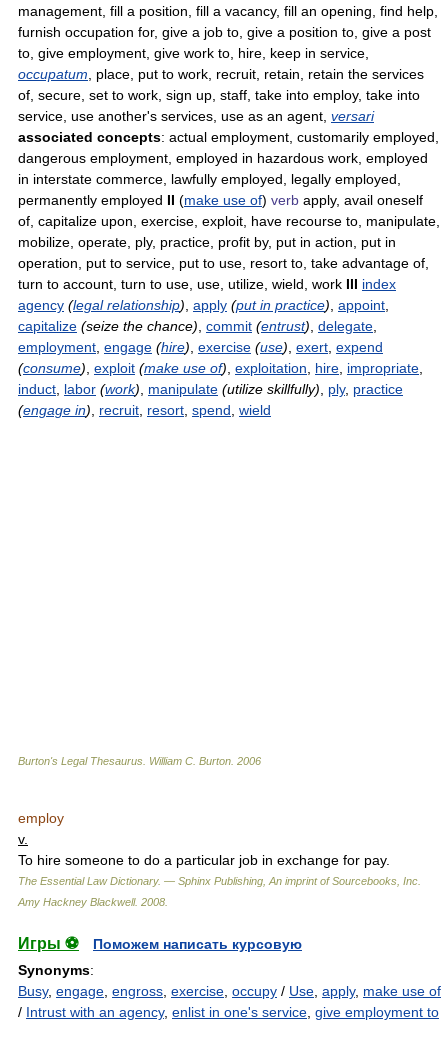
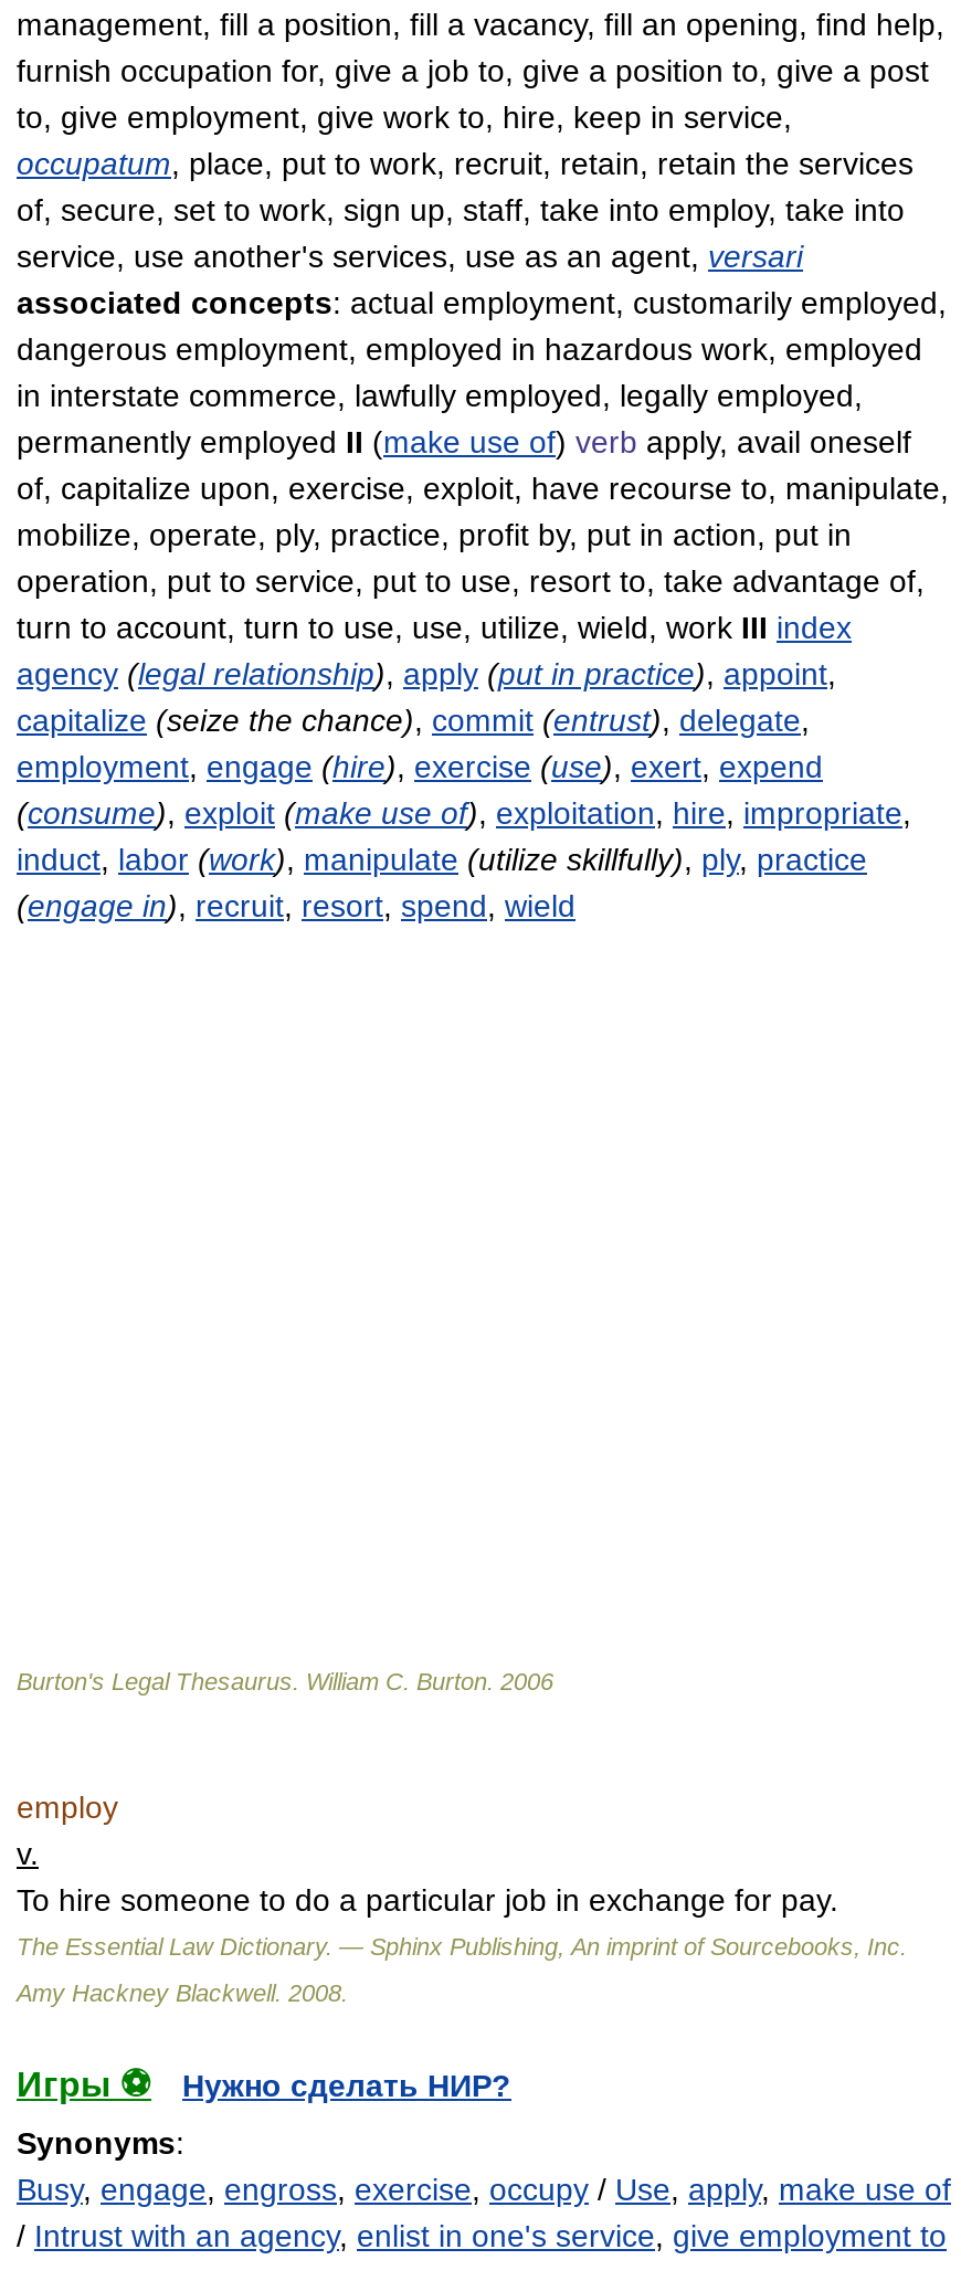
- Поможем написать курсовую
+ Нужно сделать НИР?
